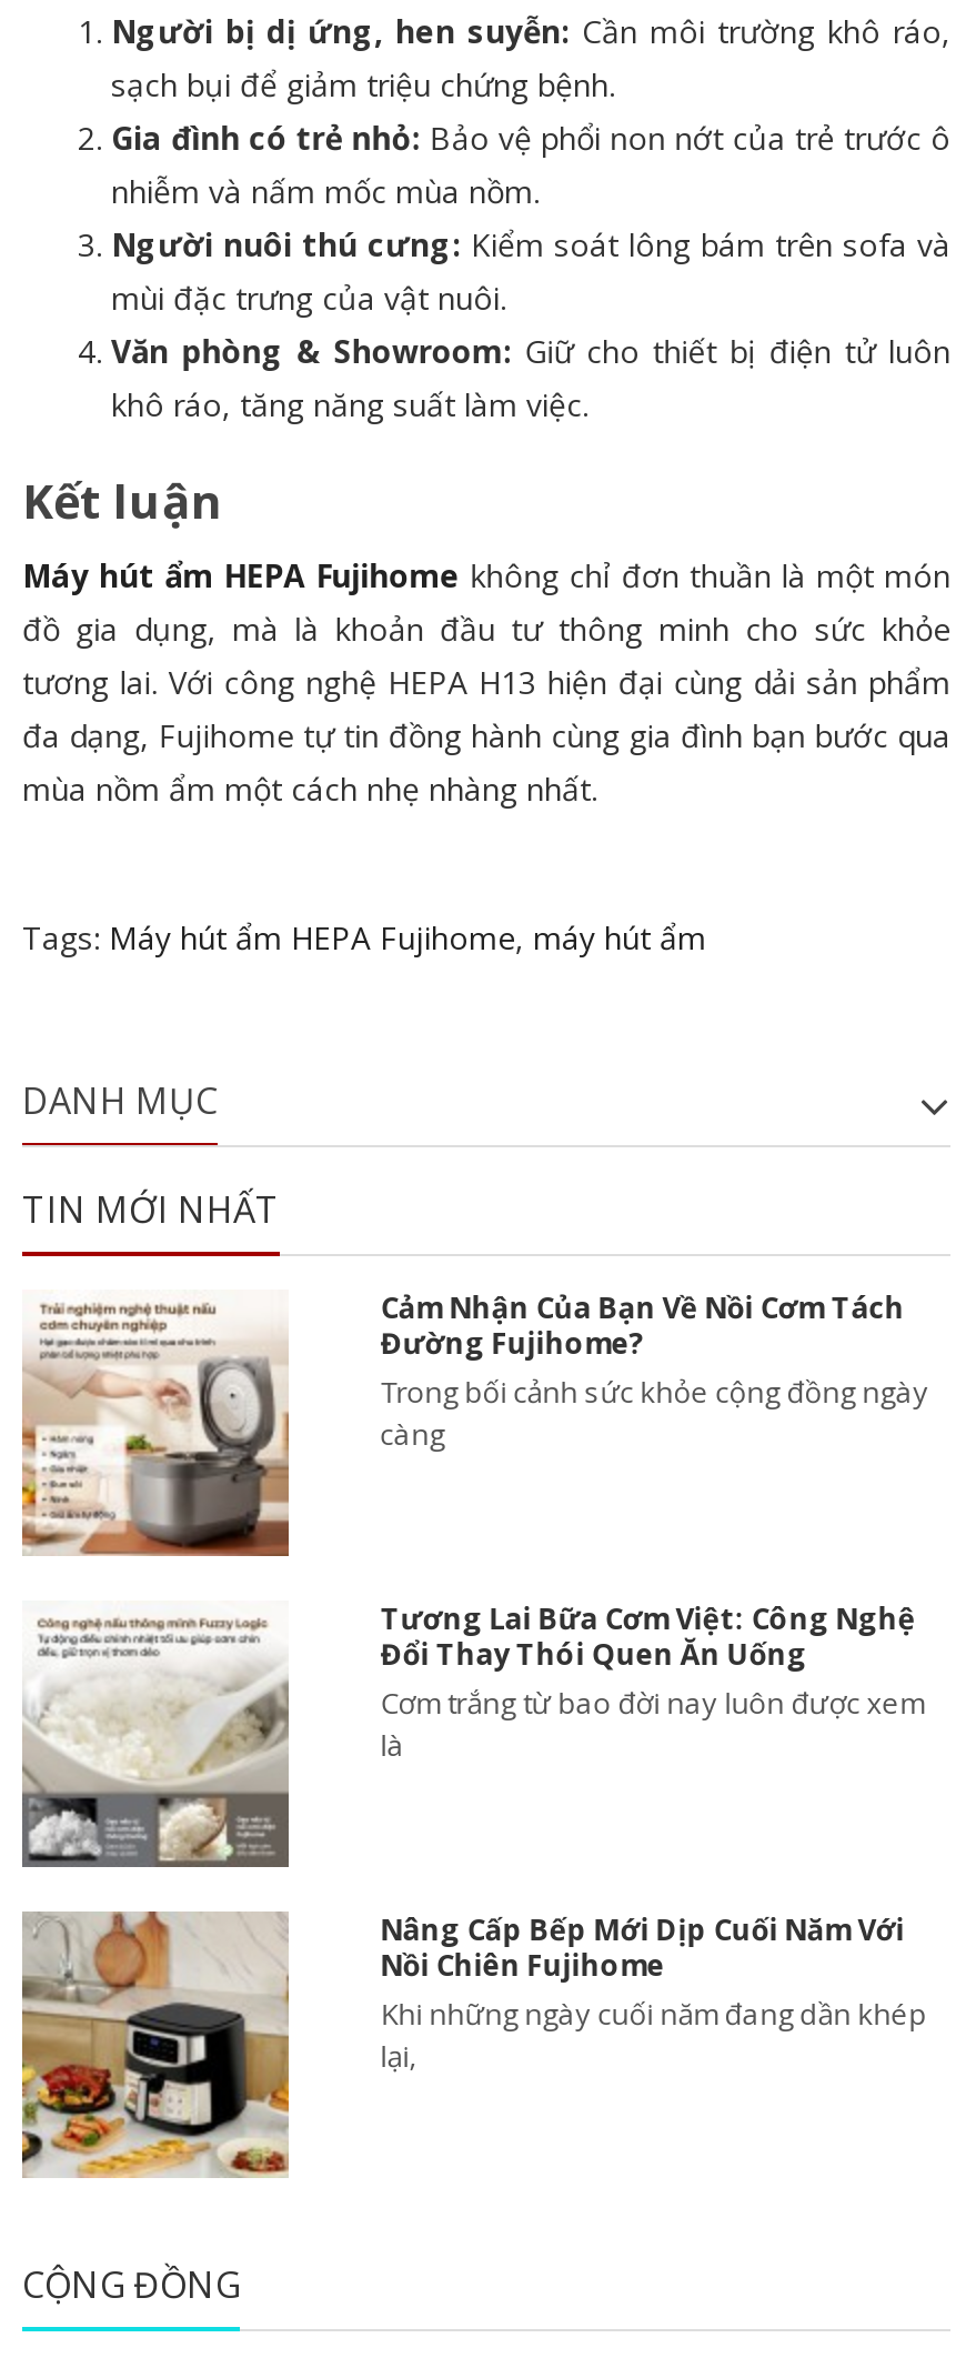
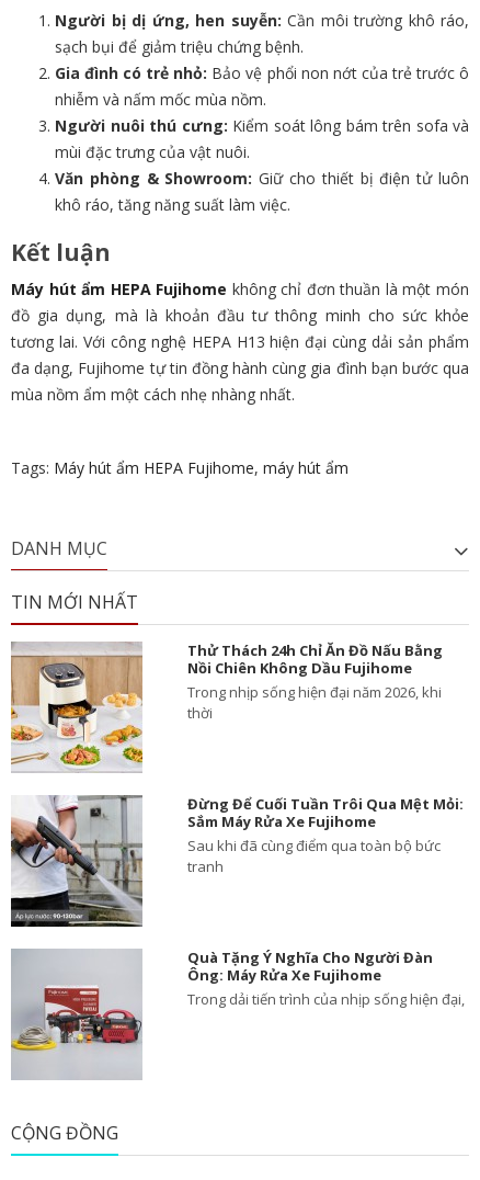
- [image]
+ [image]

- Cảm Nhận Của Bạn Về Nồi Cơm Tách
- Đường Fujihome?
- Trong bối cảnh sức khỏe cộng đồng ngày
- càng
+ Thử Thách 24h Chỉ Ăn Đồ Nấu Bằng
+ Nồi Chiên Không Dầu Fujihome
+ Trong nhịp sống hiện đại năm 2026, khi
+ thời

- [image]
+ [image]

- Tương Lai Bữa Cơm Việt: Công Nghệ
- Đổi Thay Thói Quen Ăn Uống
- Cơm trắng từ bao đời nay luôn được xem
- là
+ Đừng Để Cuối Tuần Trôi Qua Mệt Mỏi:
+ Sắm Máy Rửa Xe Fujihome
+ Sau khi đã cùng điểm qua toàn bộ bức
+ tranh

- [image]
+ [image]

- Nâng Cấp Bếp Mới Dịp Cuối Năm Với
- Nồi Chiên Fujihome
- Khi những ngày cuối năm đang dần khép
- lại,
+ Quà Tặng Ý Nghĩa Cho Người Đàn
+ Ông: Máy Rửa Xe Fujihome
+ Trong dải tiến trình của nhịp sống hiện đại,
